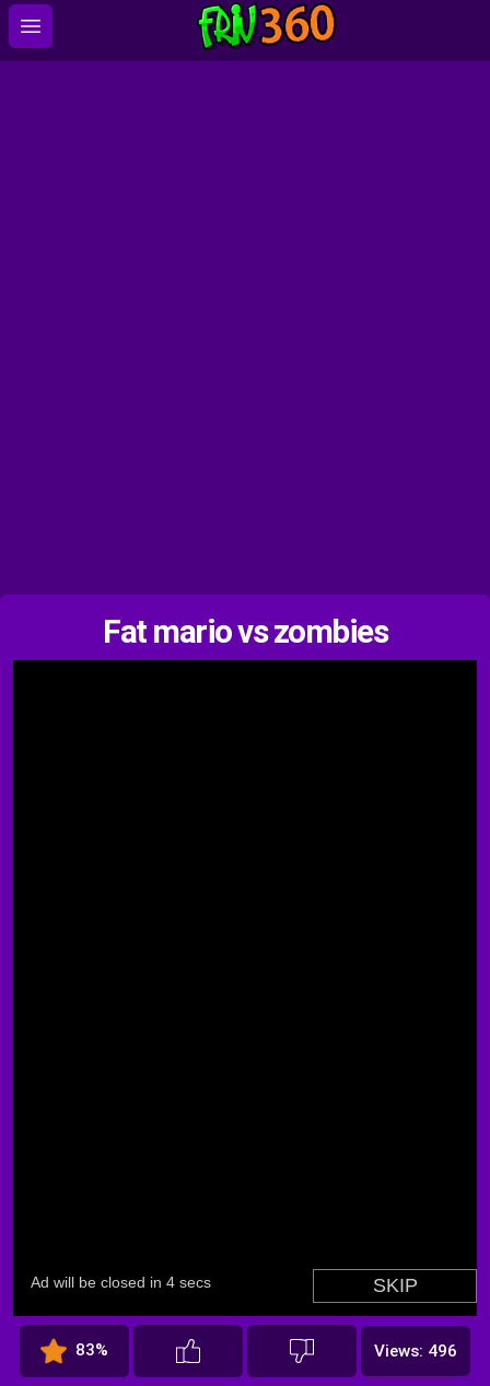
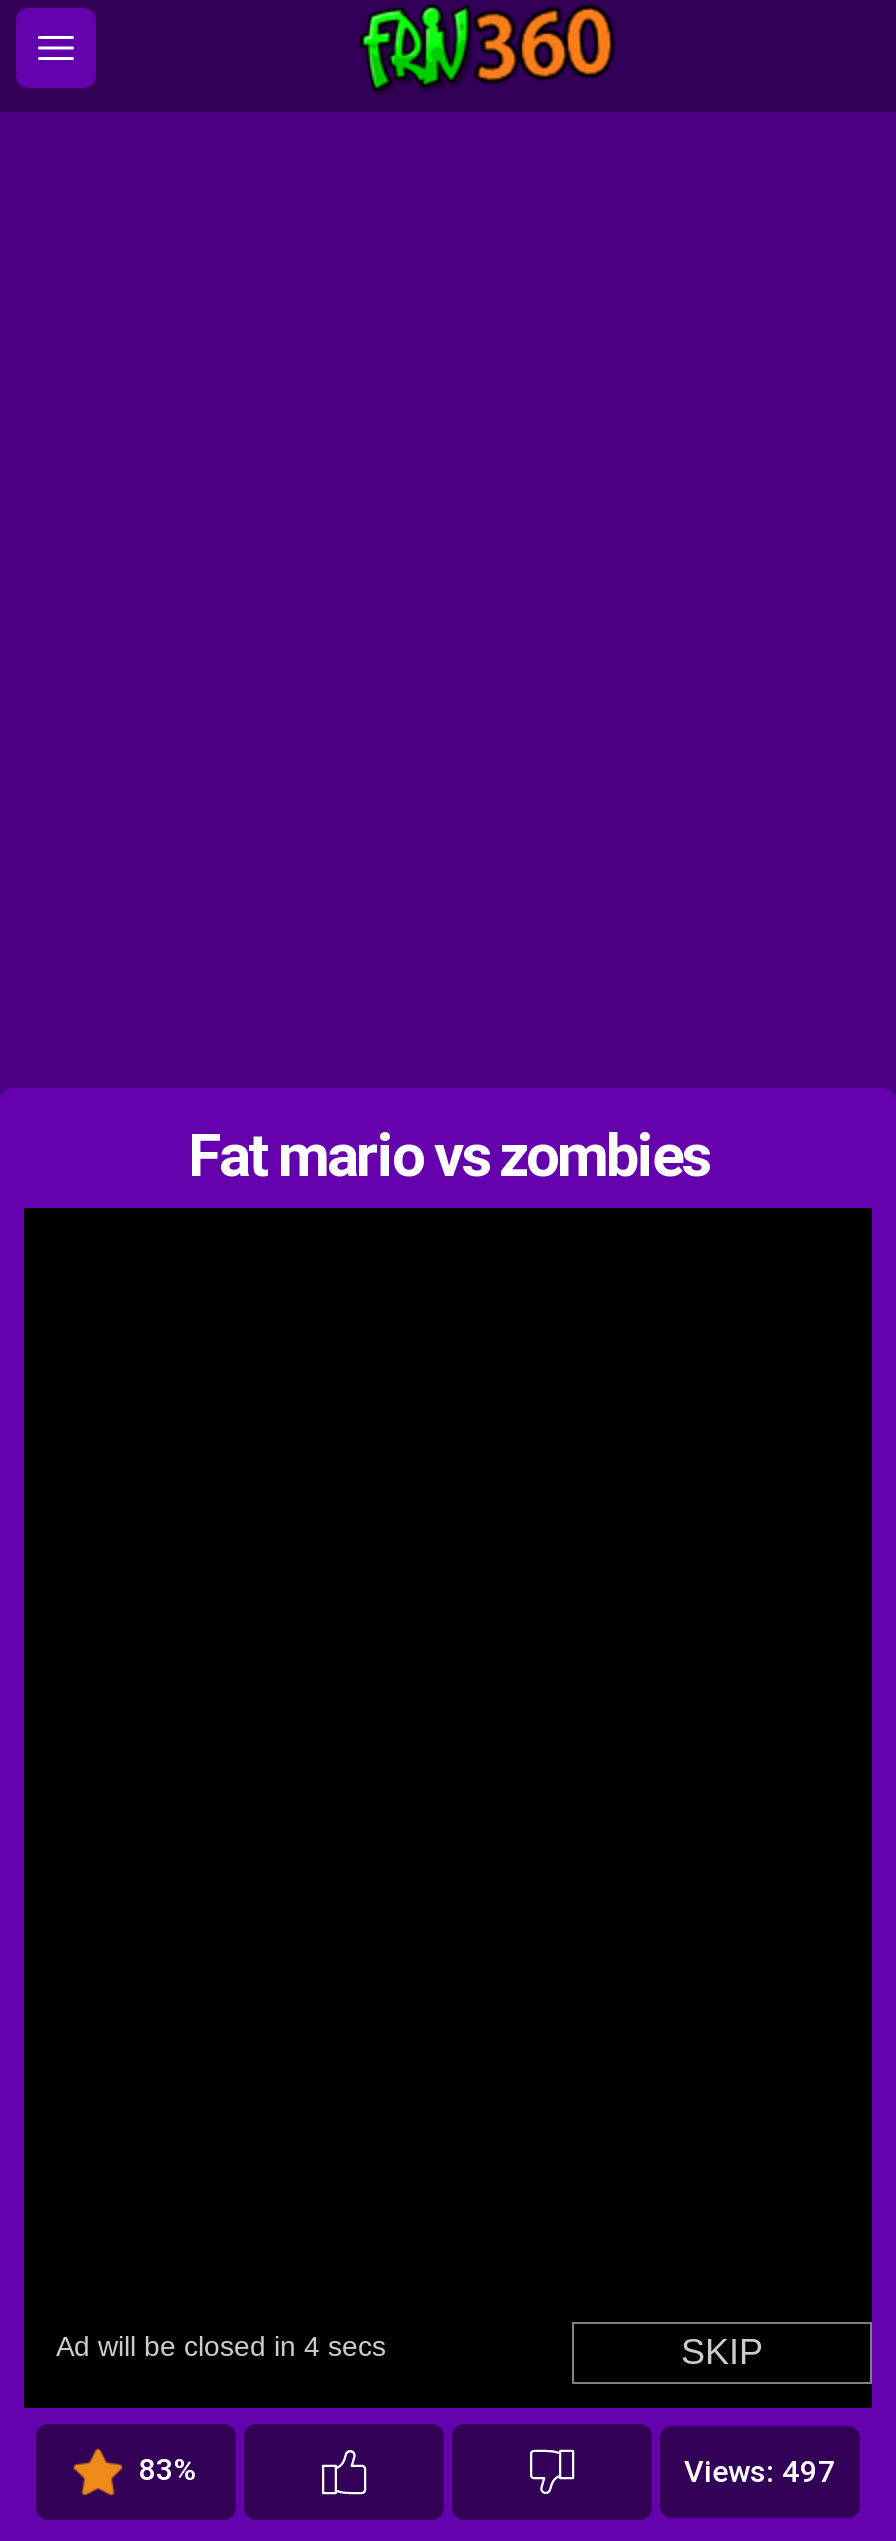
- Views: 496
+ Views: 497
